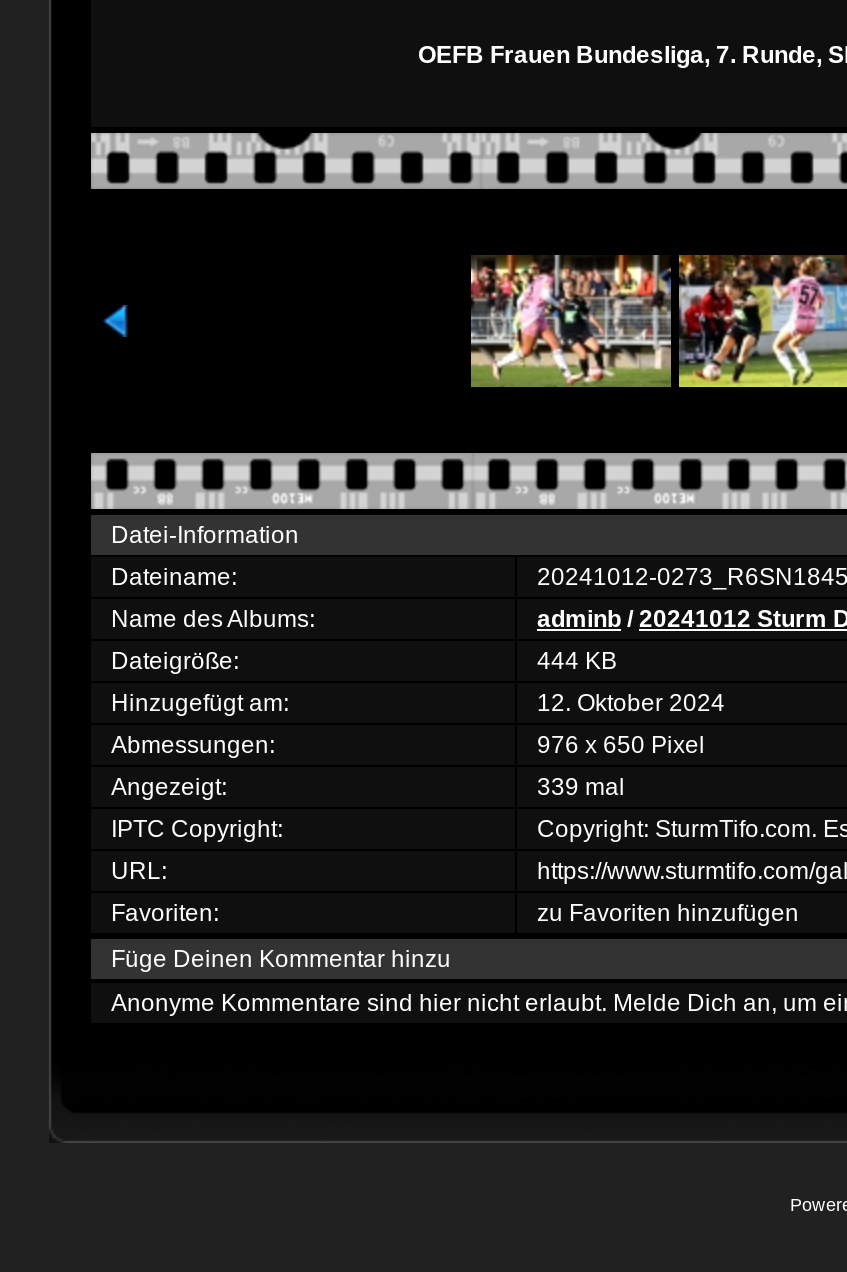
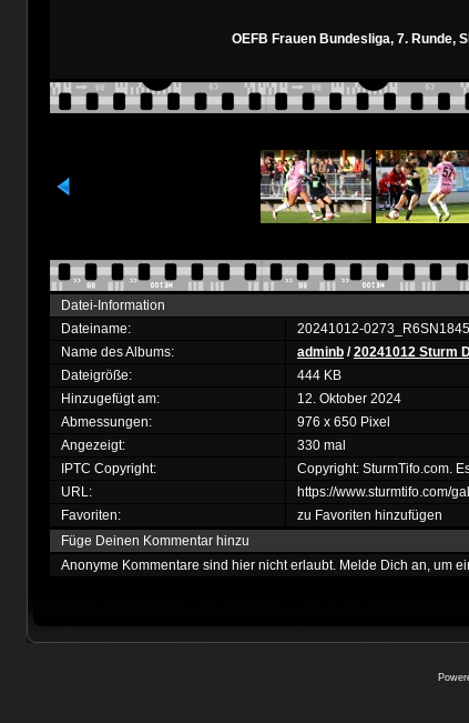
- 339 mal
+ 330 mal
